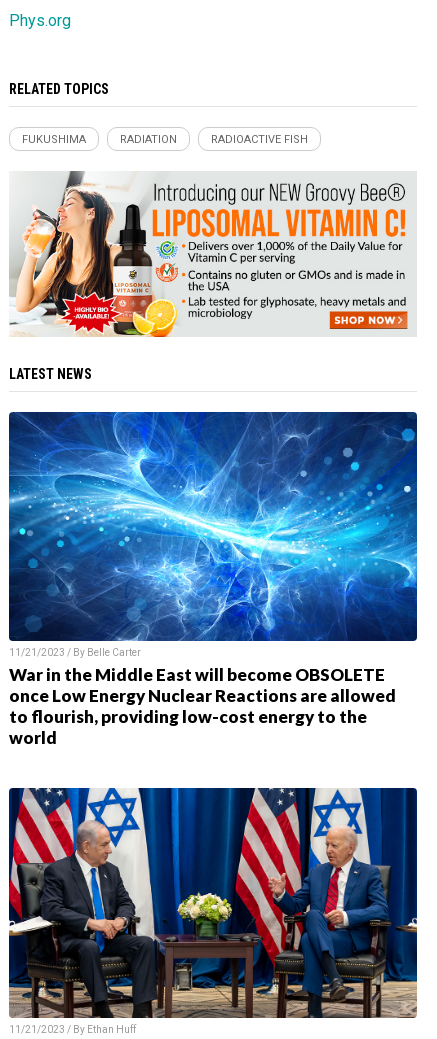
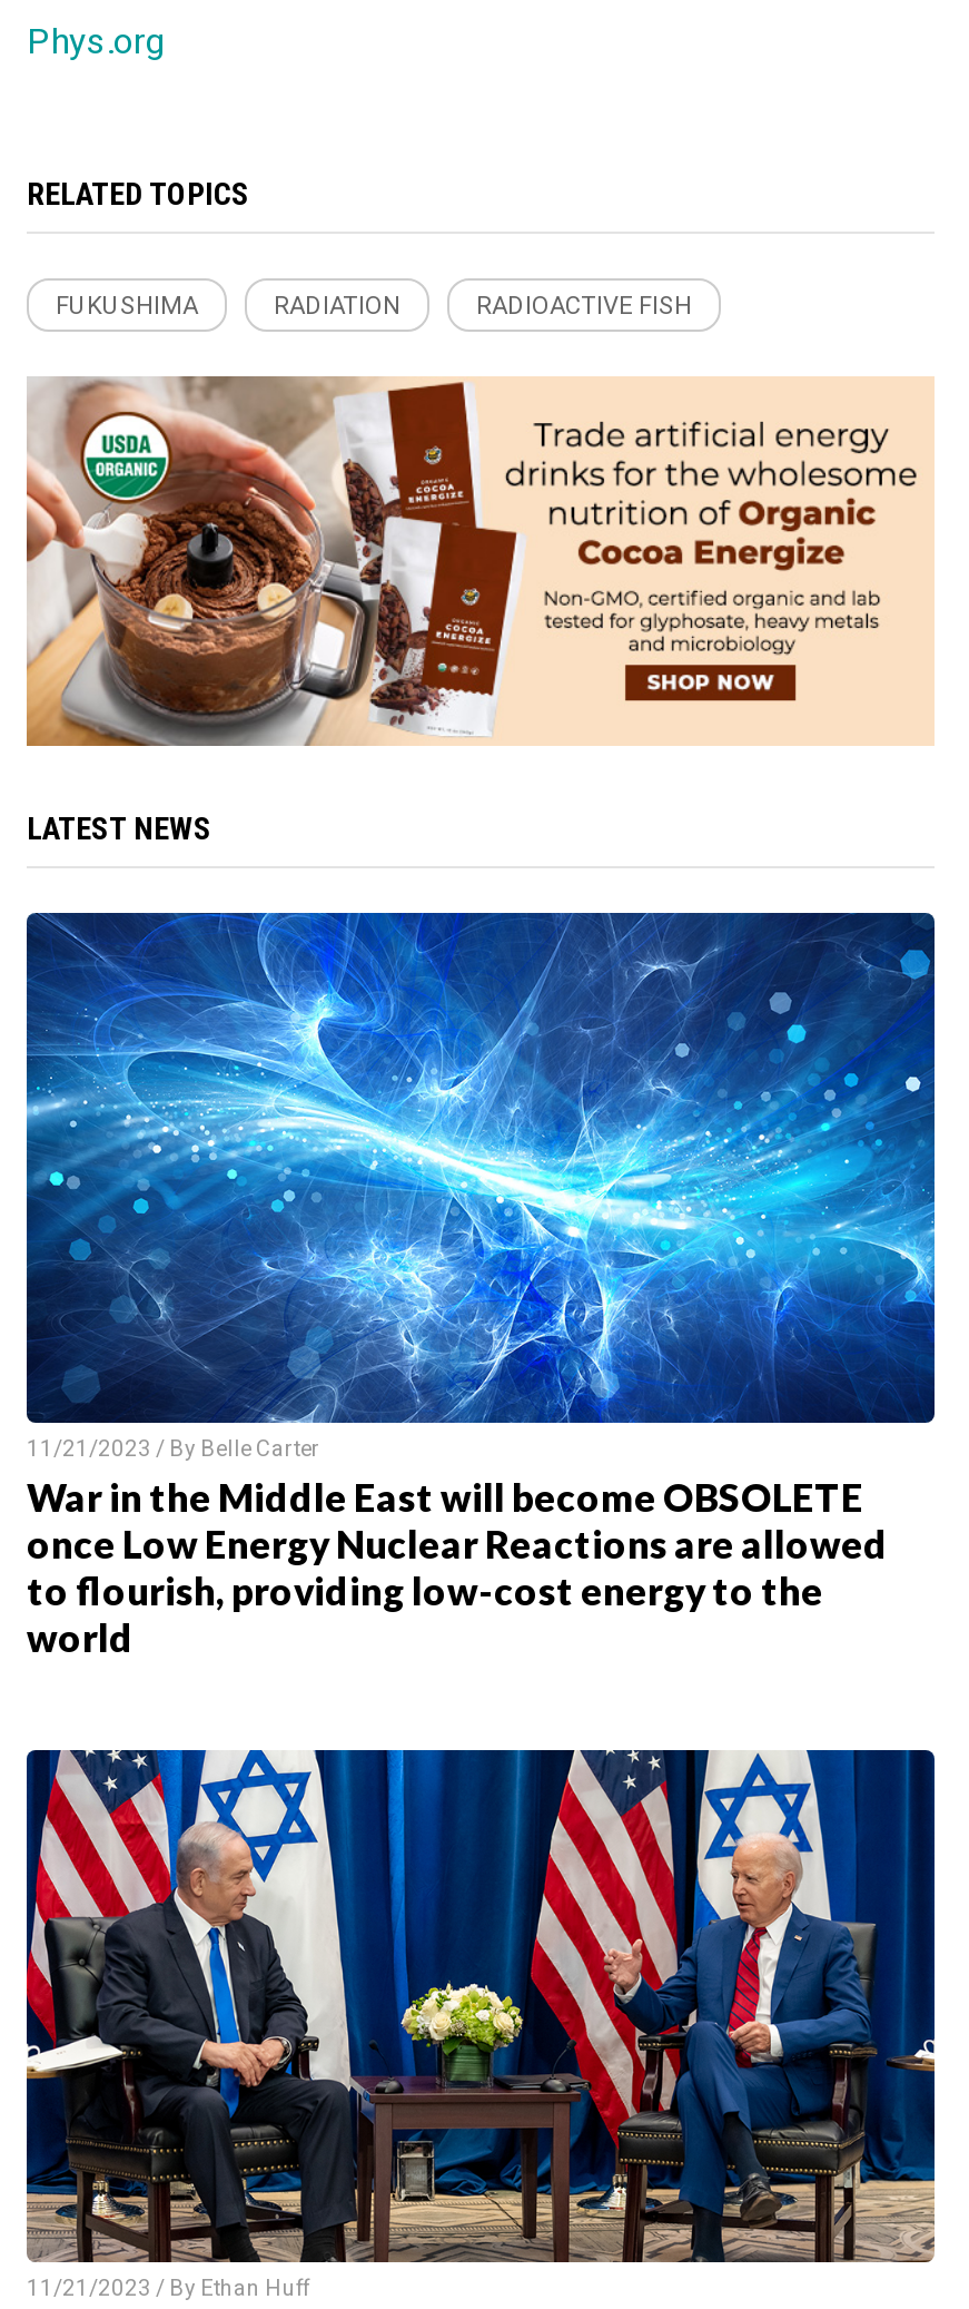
- [image]
+ [image]
